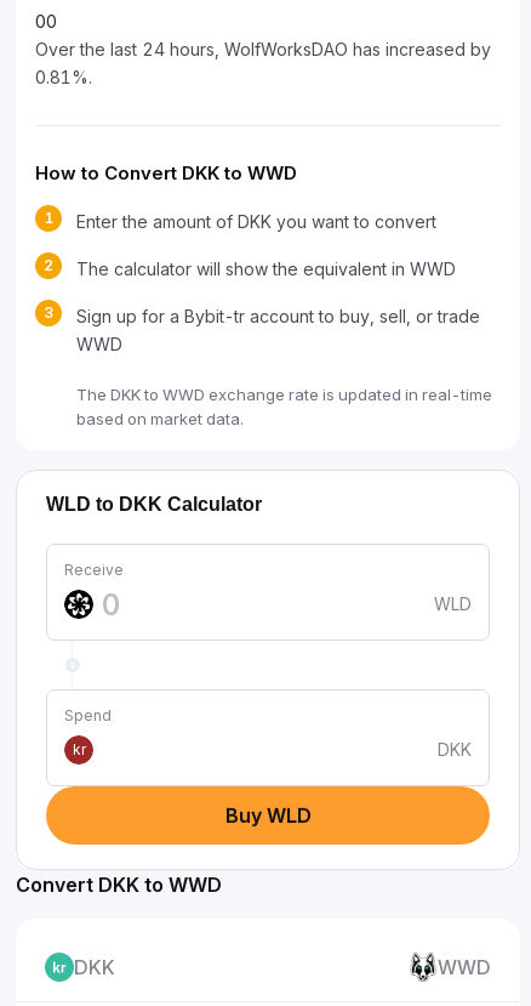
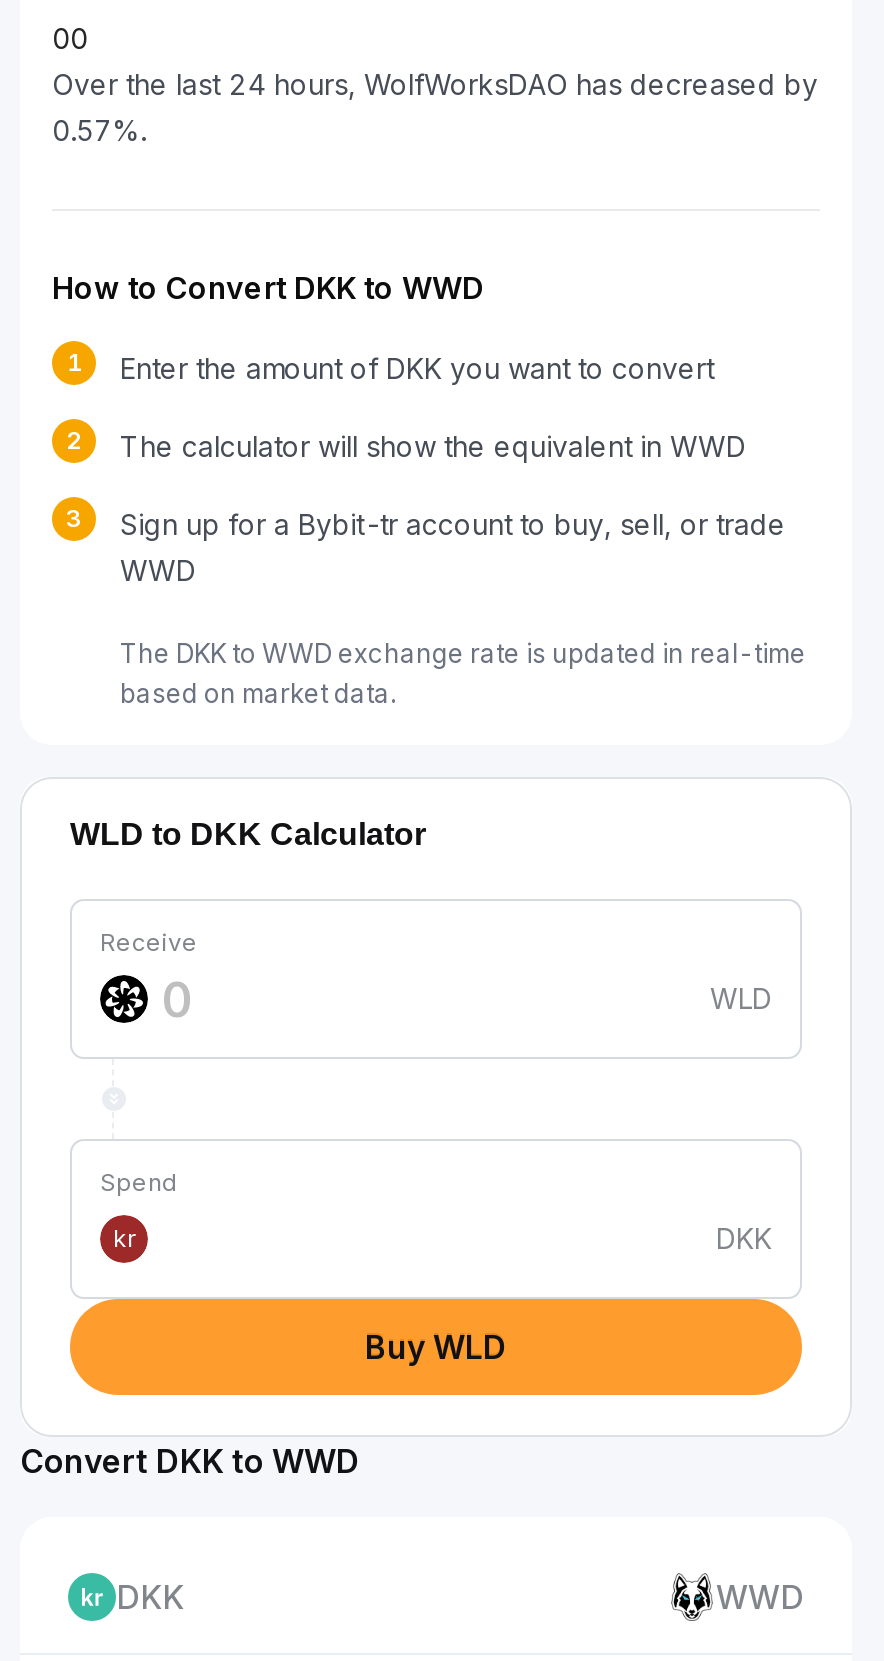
- Over the last 24 hours, WolfWorksDAO has increased by
+ Over the last 24 hours, WolfWorksDAO has decreased by

- 0.81%.
+ 0.57%.
